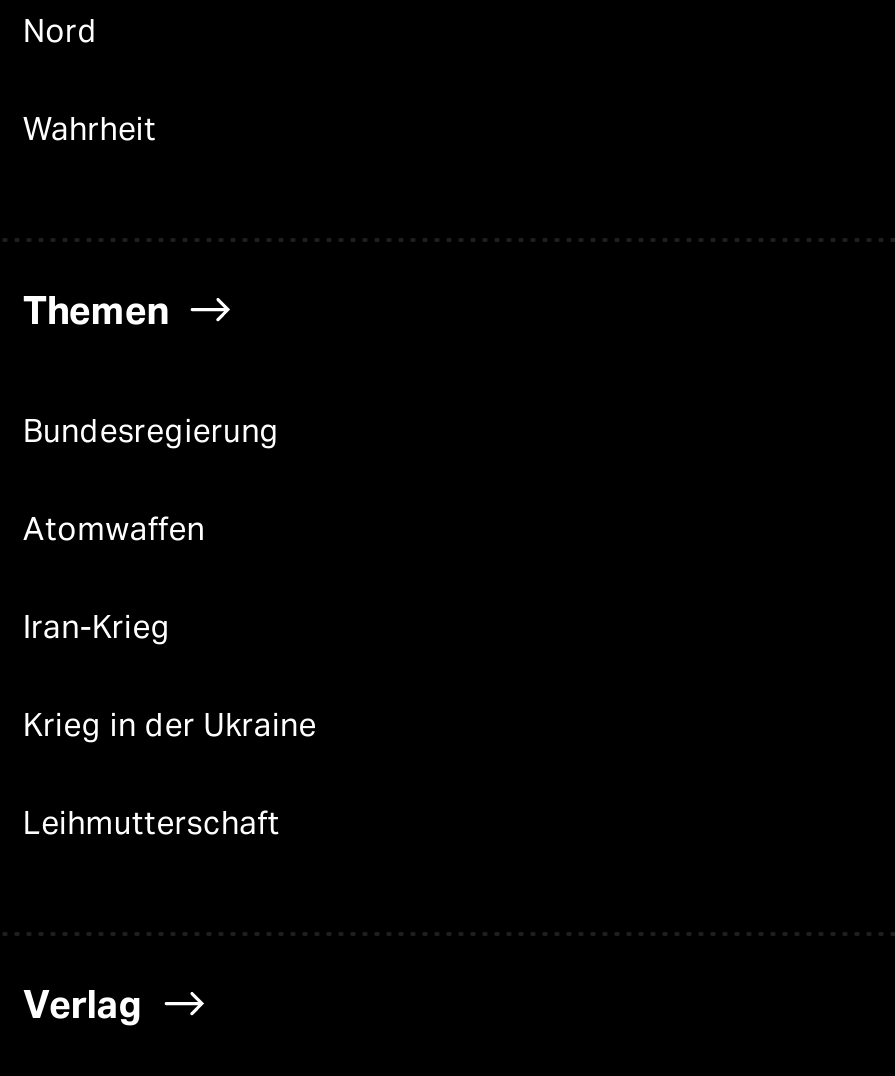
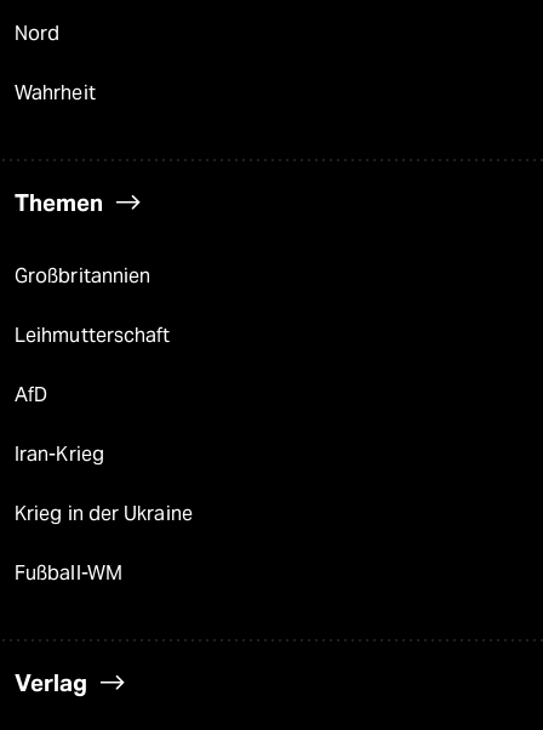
- Bundesregierung
- Atomwaffen
+ Großbritannien
+ AfD

+ Fußball-WM

moved up: Leihmutterschaft
